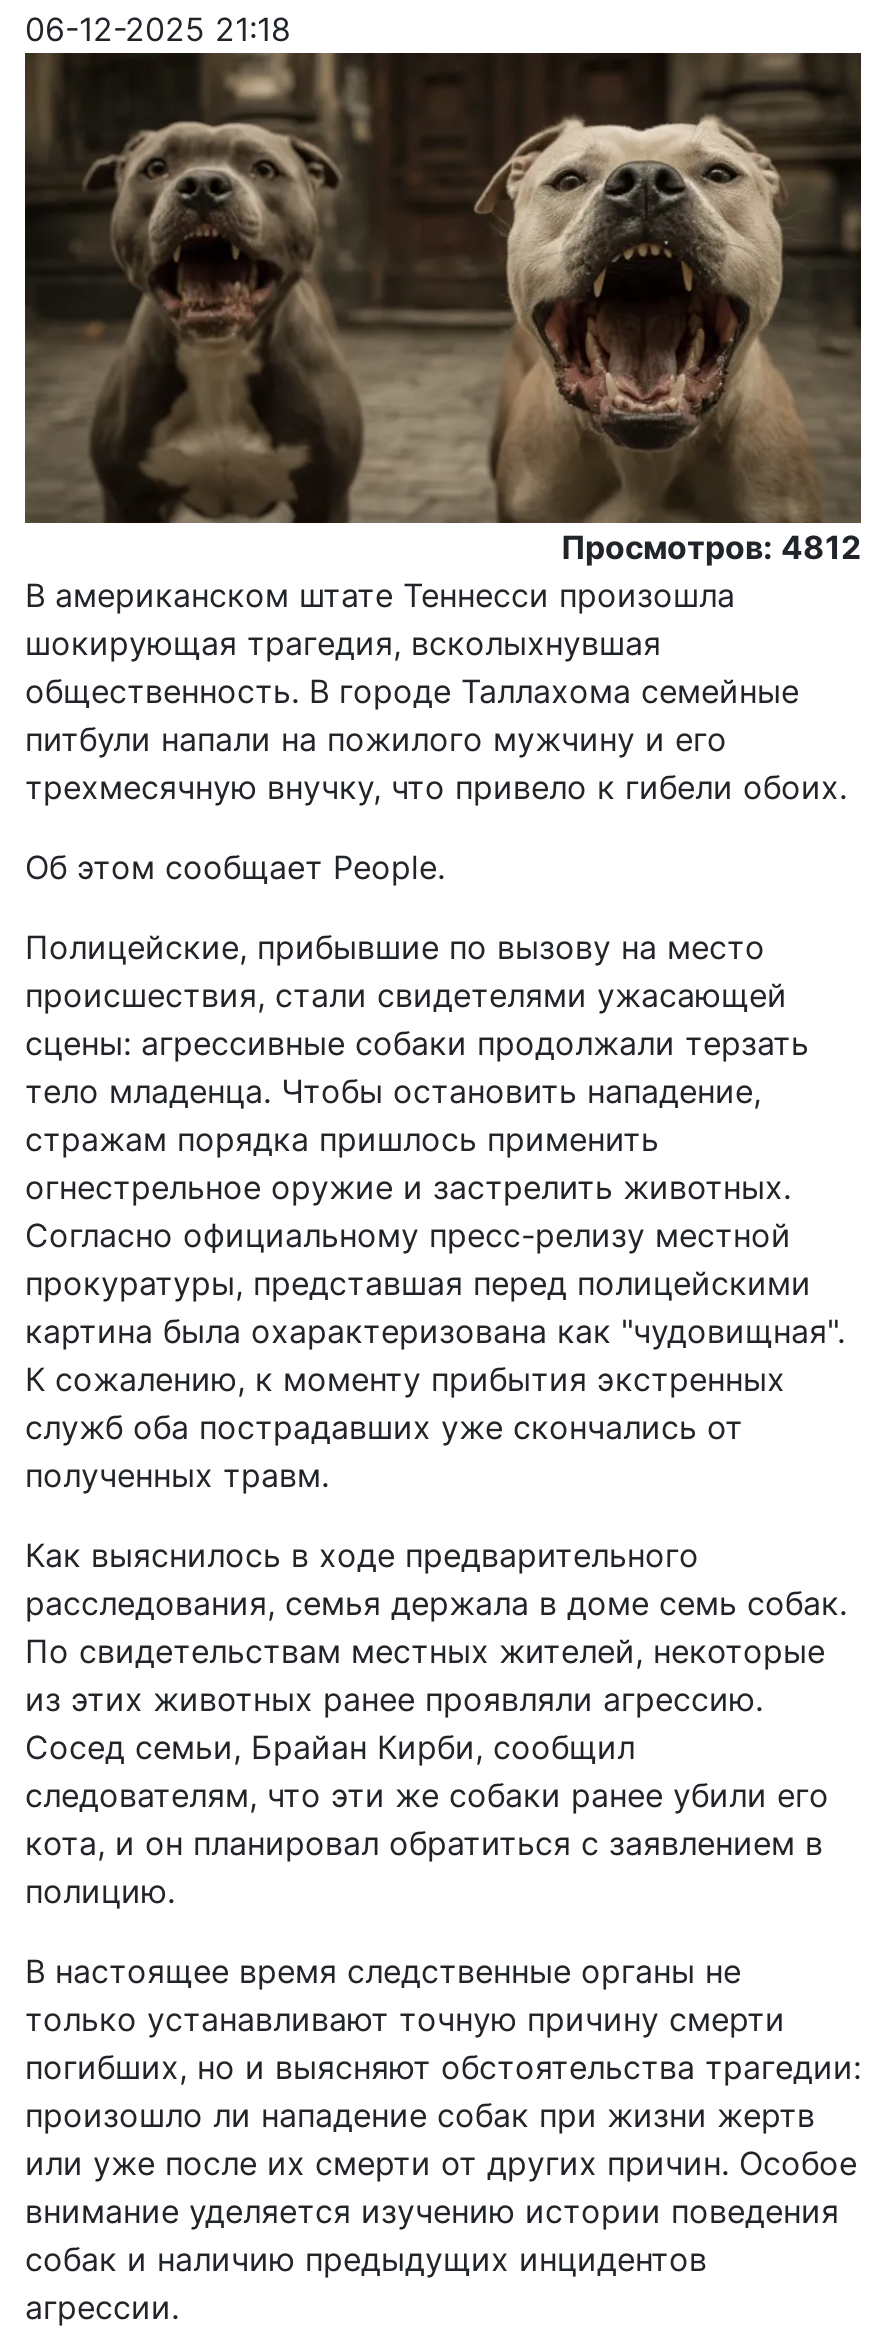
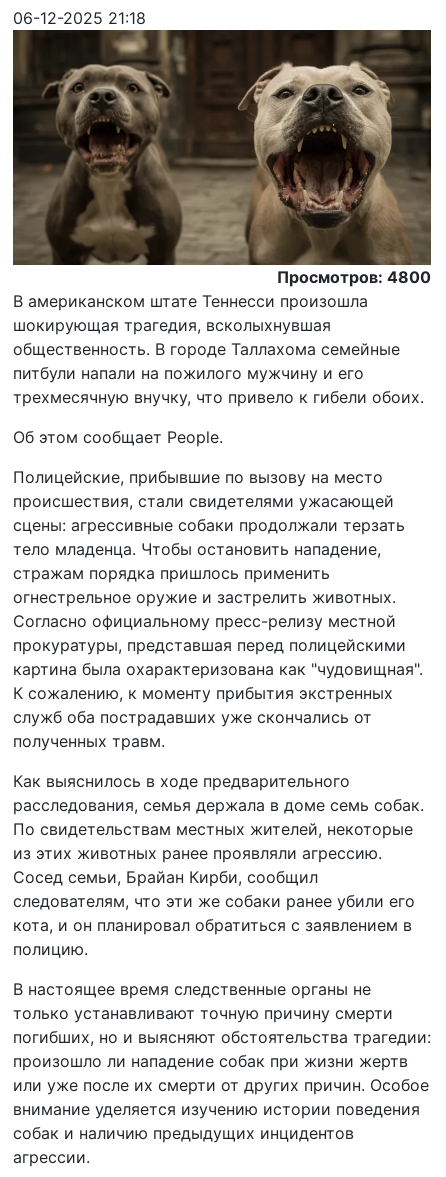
- Просмотров: 4812
+ Просмотров: 4800
